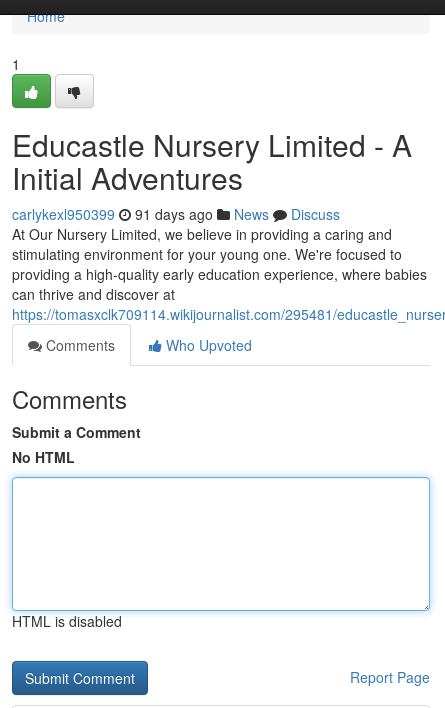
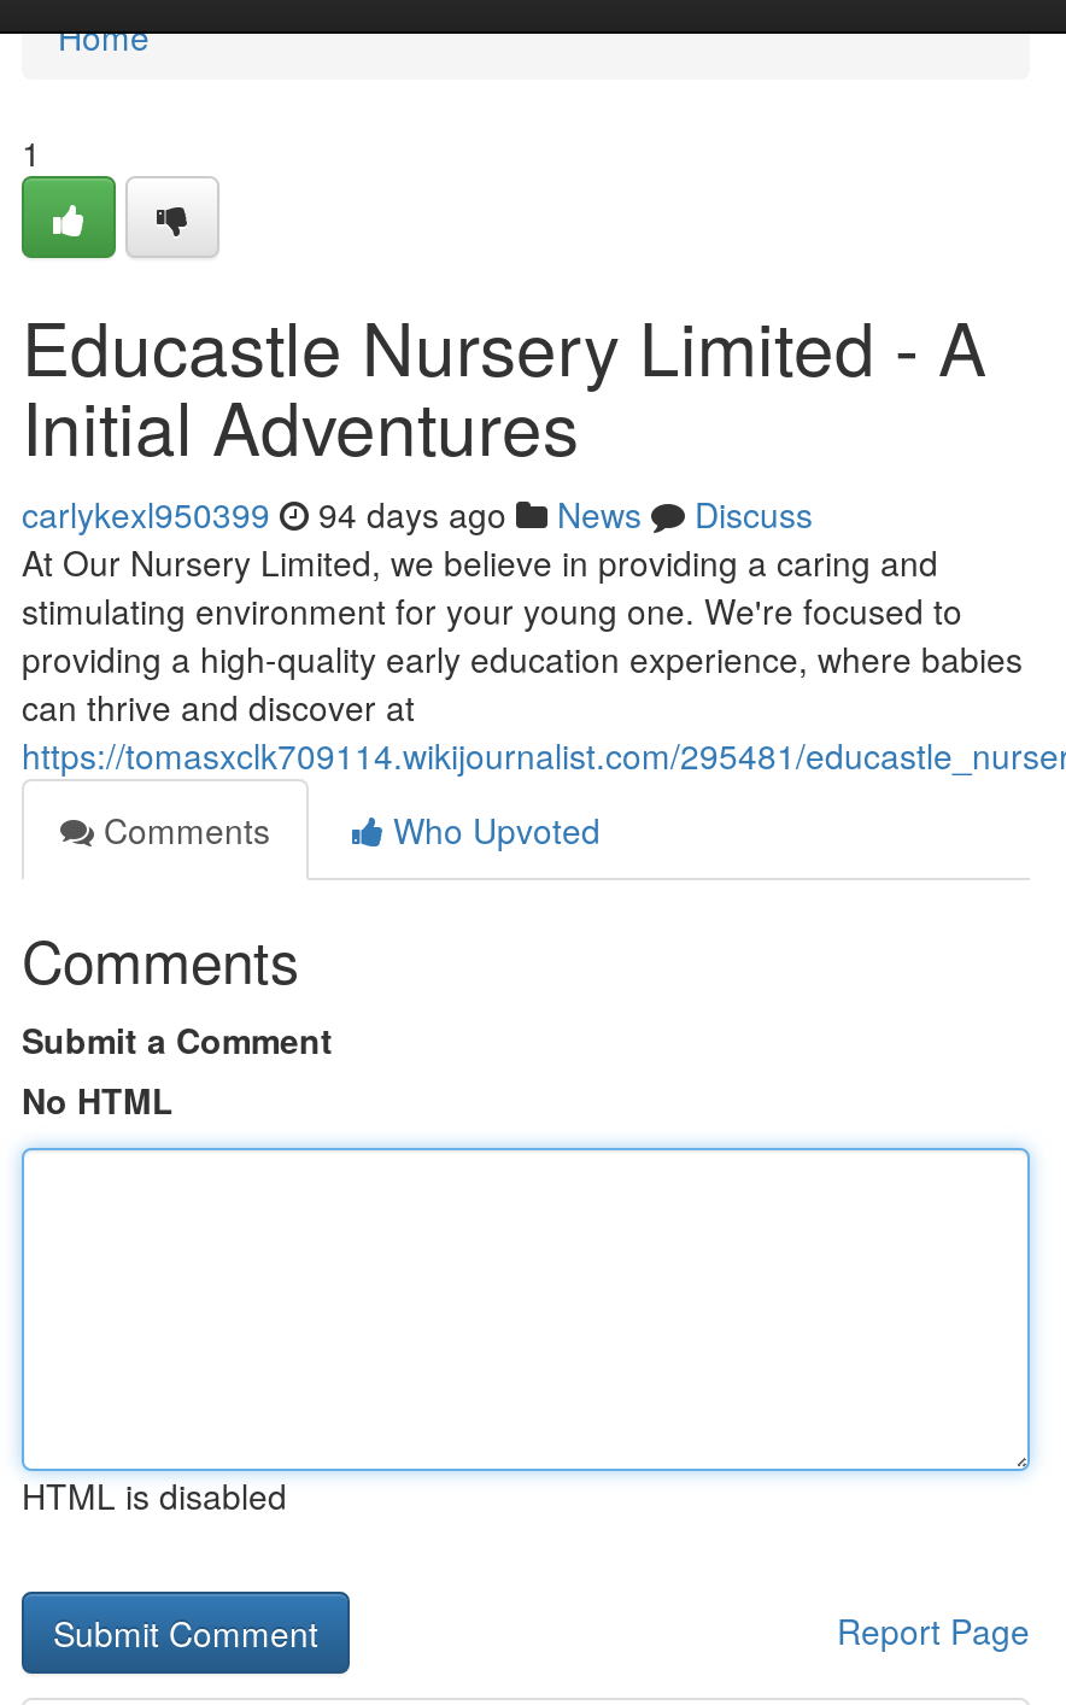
- carlykexl950399 91 days ago News Discuss
+ carlykexl950399 94 days ago News Discuss
